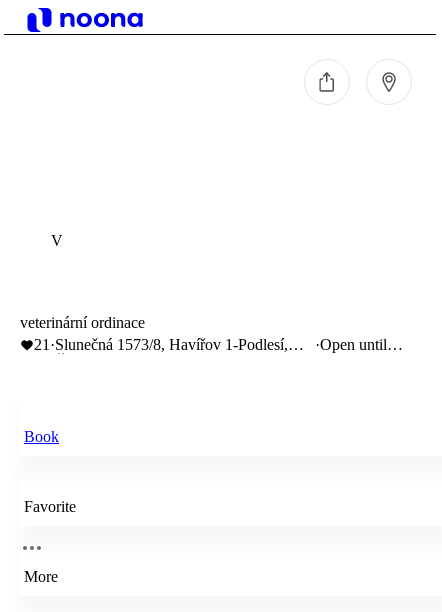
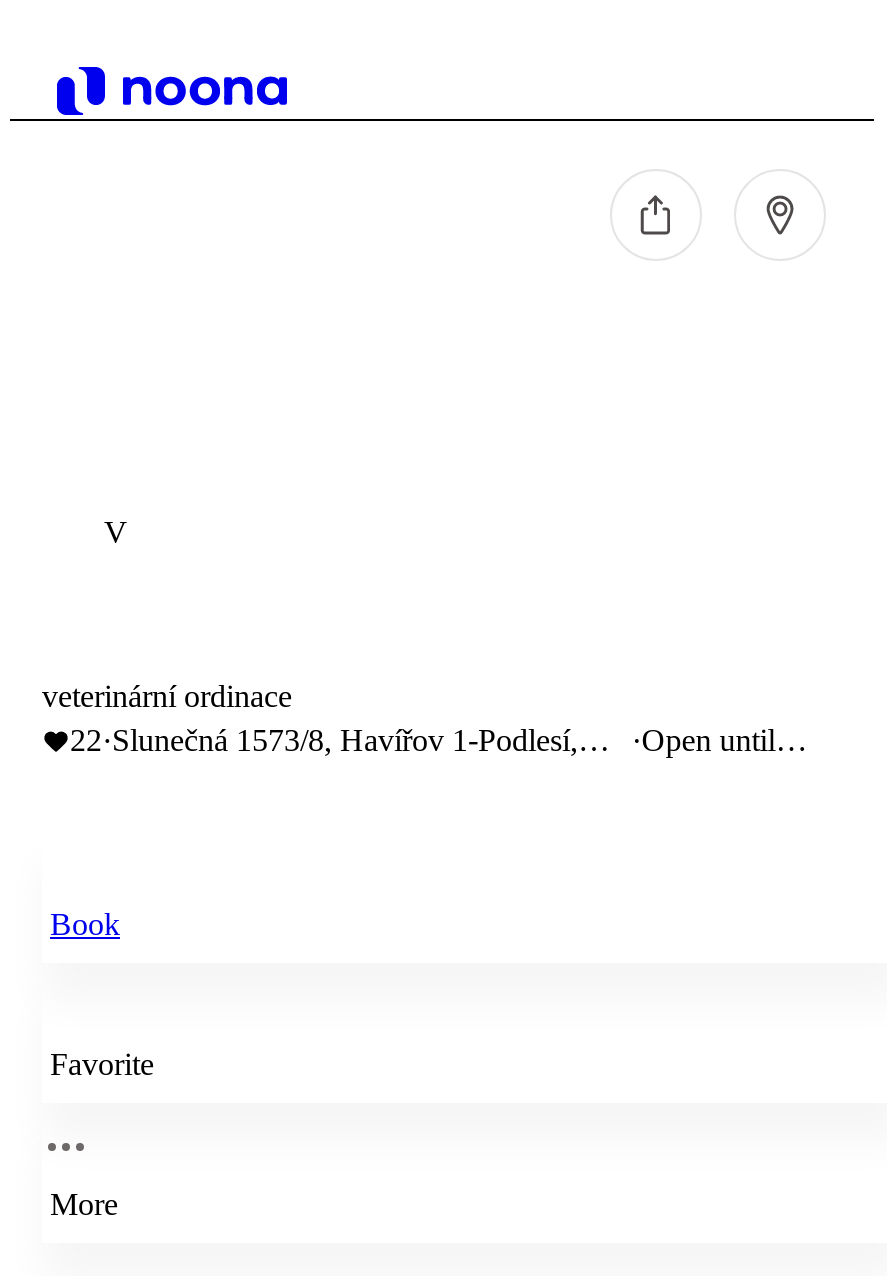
- 21·Slunečná 1573/8, Havířov 1-Podlesí,
+ 22·Slunečná 1573/8, Havířov 1-Podlesí,
